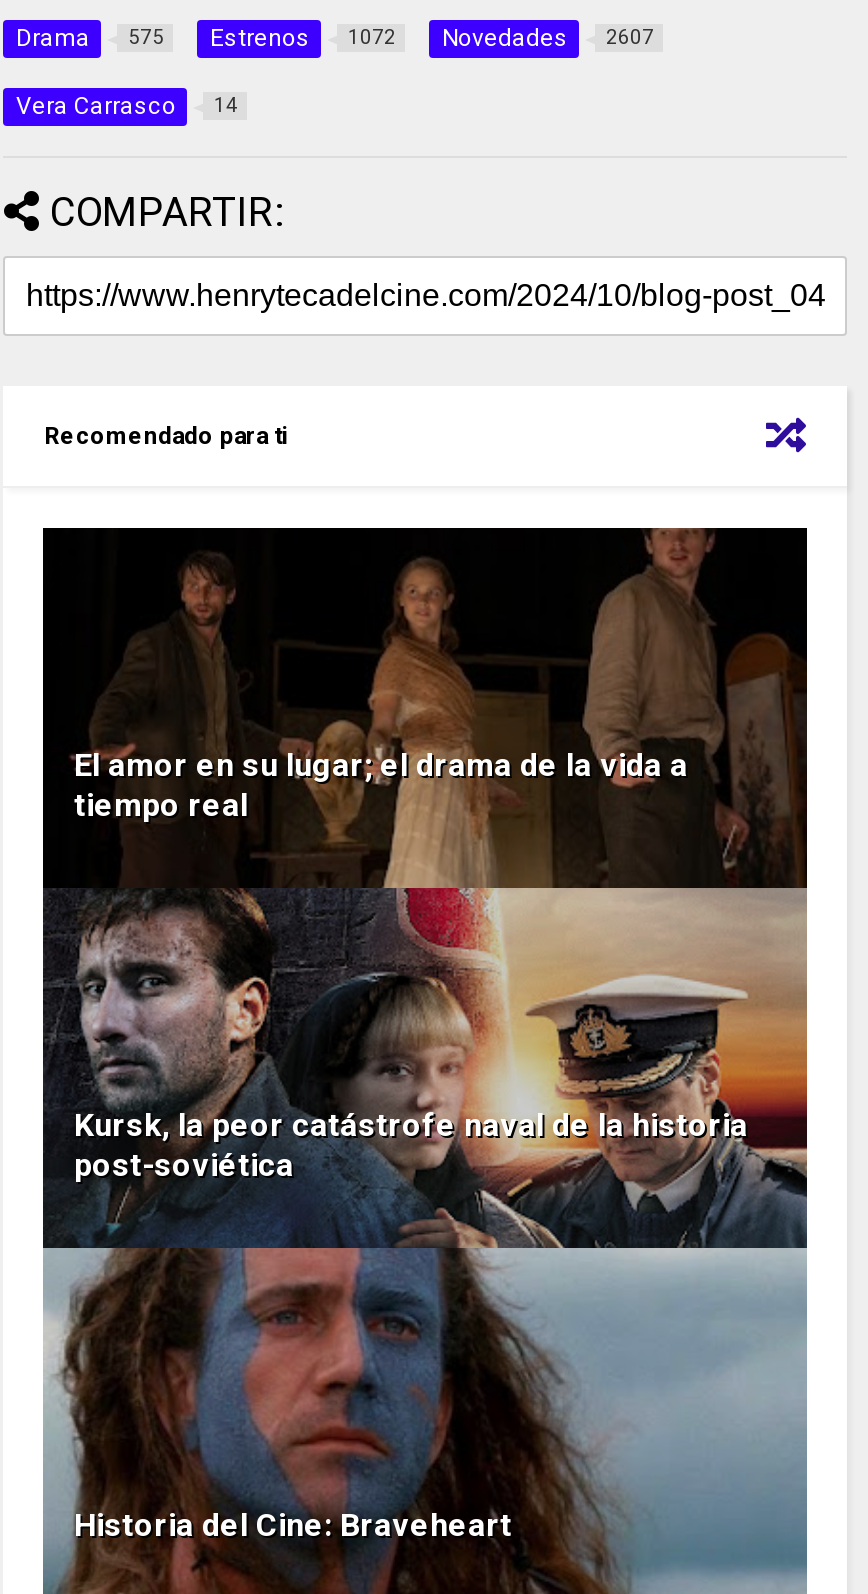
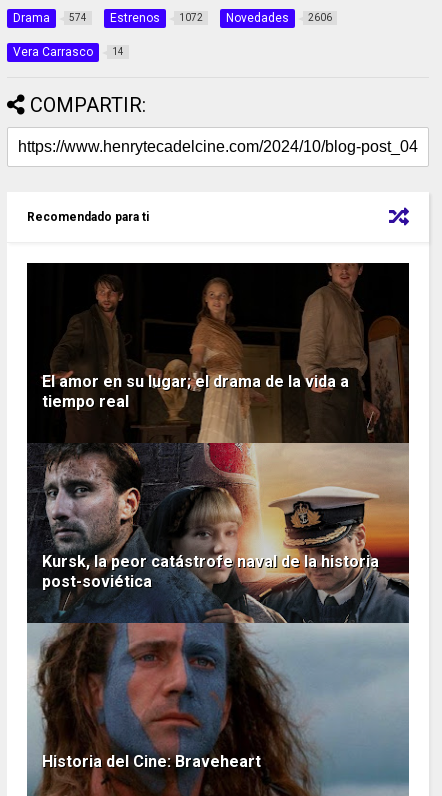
- Drama 575
+ Drama 574

- Novedades 2607
+ Novedades 2606
